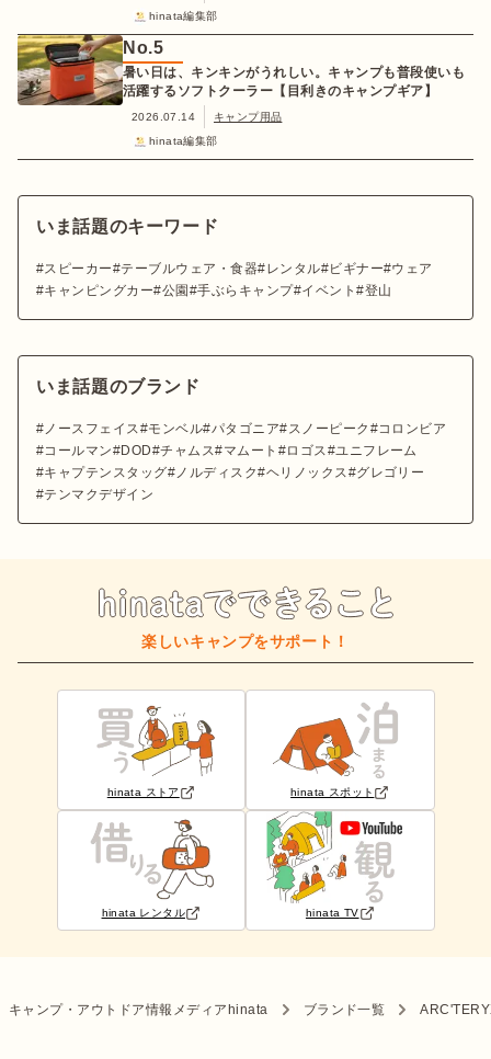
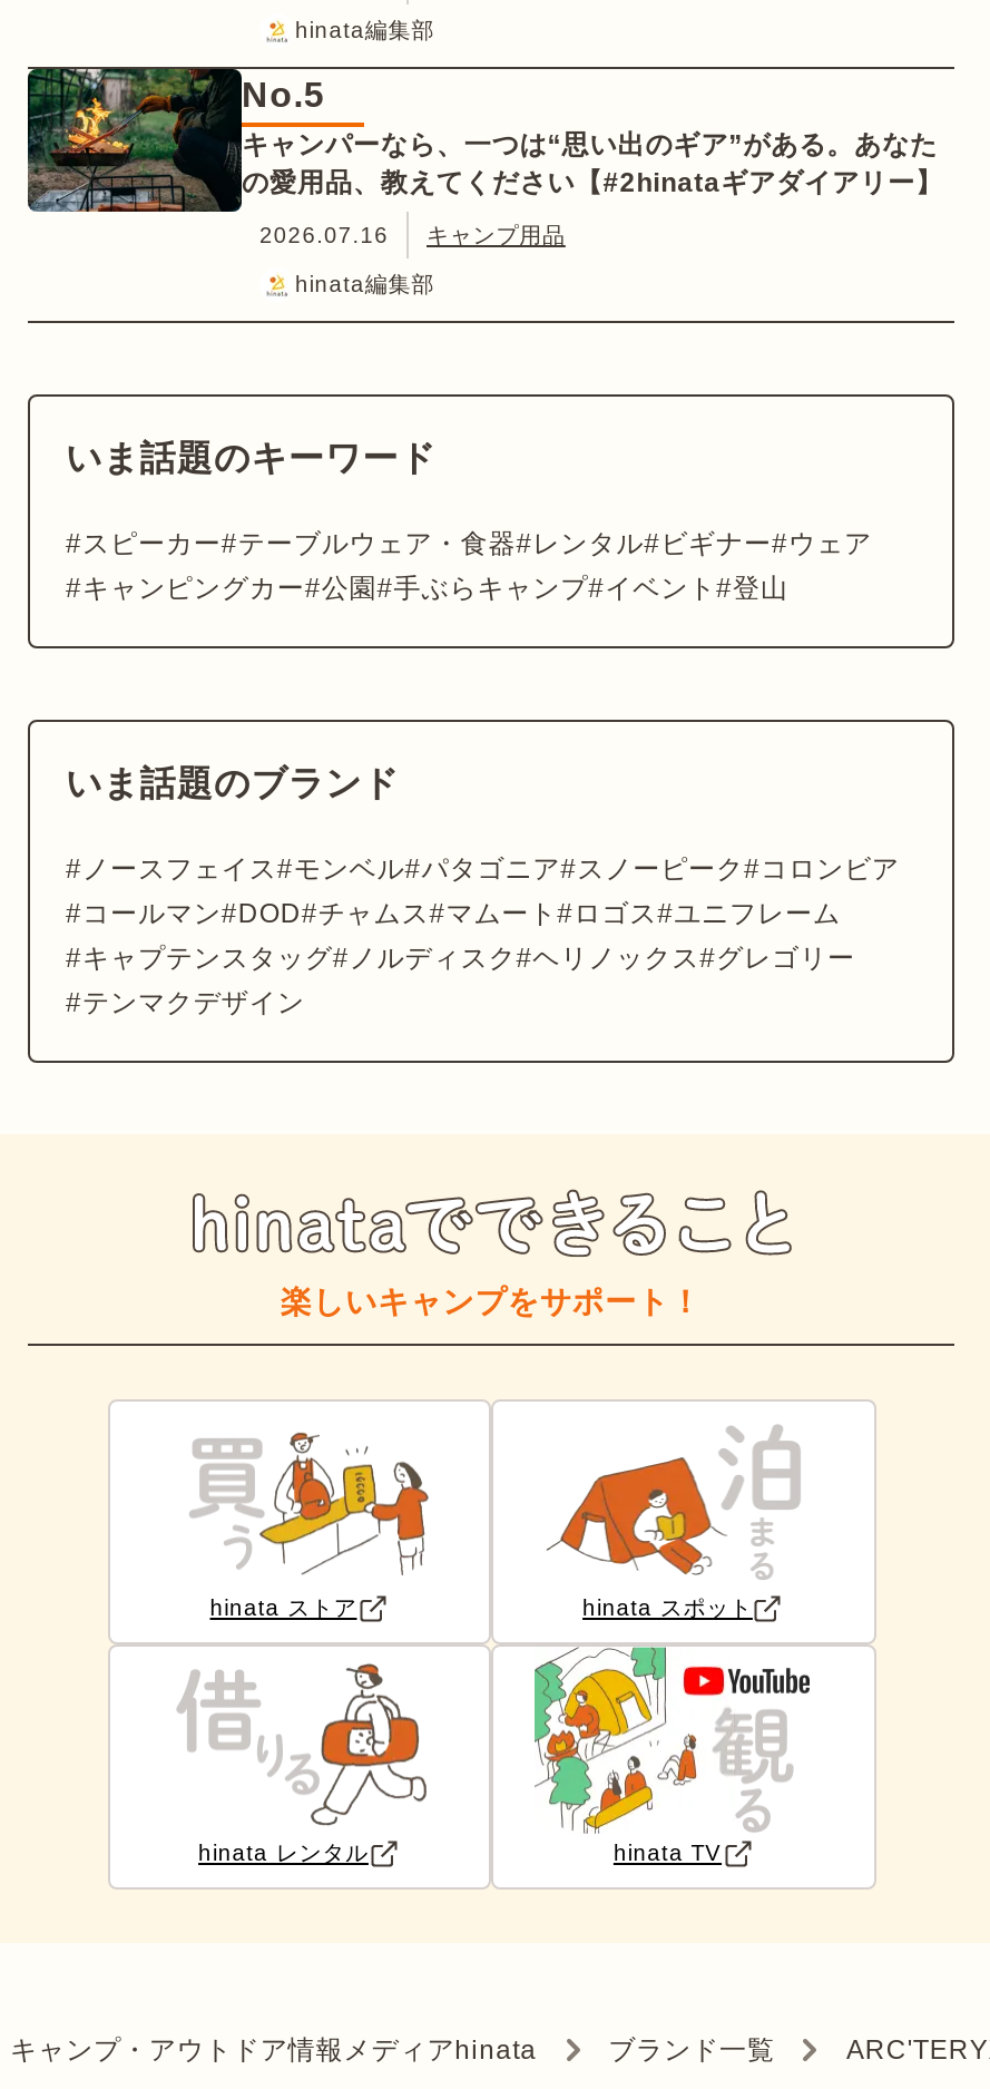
- [image]
- 暑い日は、キンキンがうれしい。キャンプも普段使いも
- 活躍するソフトクーラー【目利きのキャンプギア】
+ [image]
+ キャンパーなら、一つは“思い出のギア”がある。あなた
+ の愛用品、教えてください【#2hinataギアダイアリー】

- 2026.07.14 キャンプ用品
+ 2026.07.16 キャンプ用品
